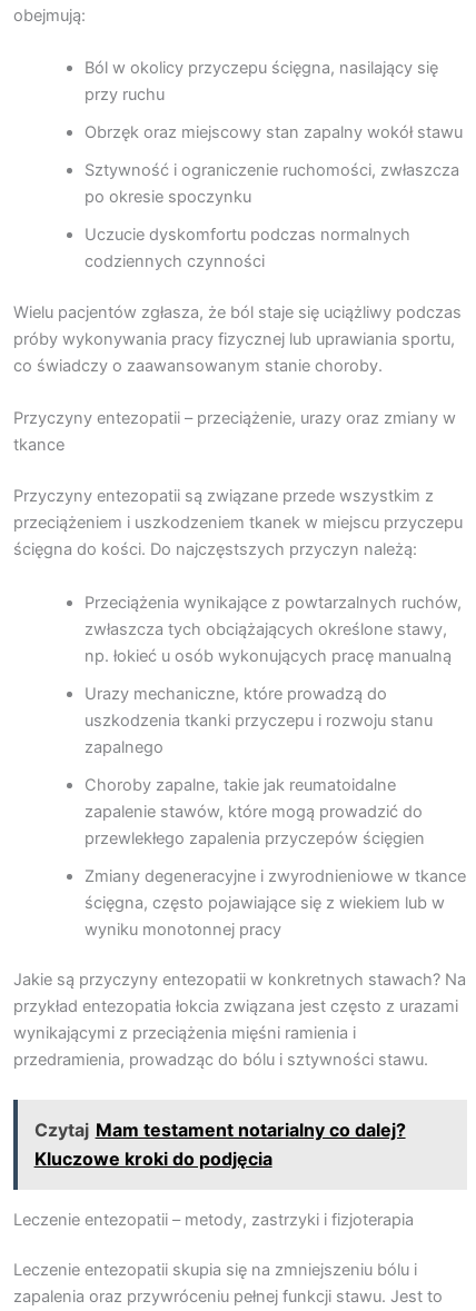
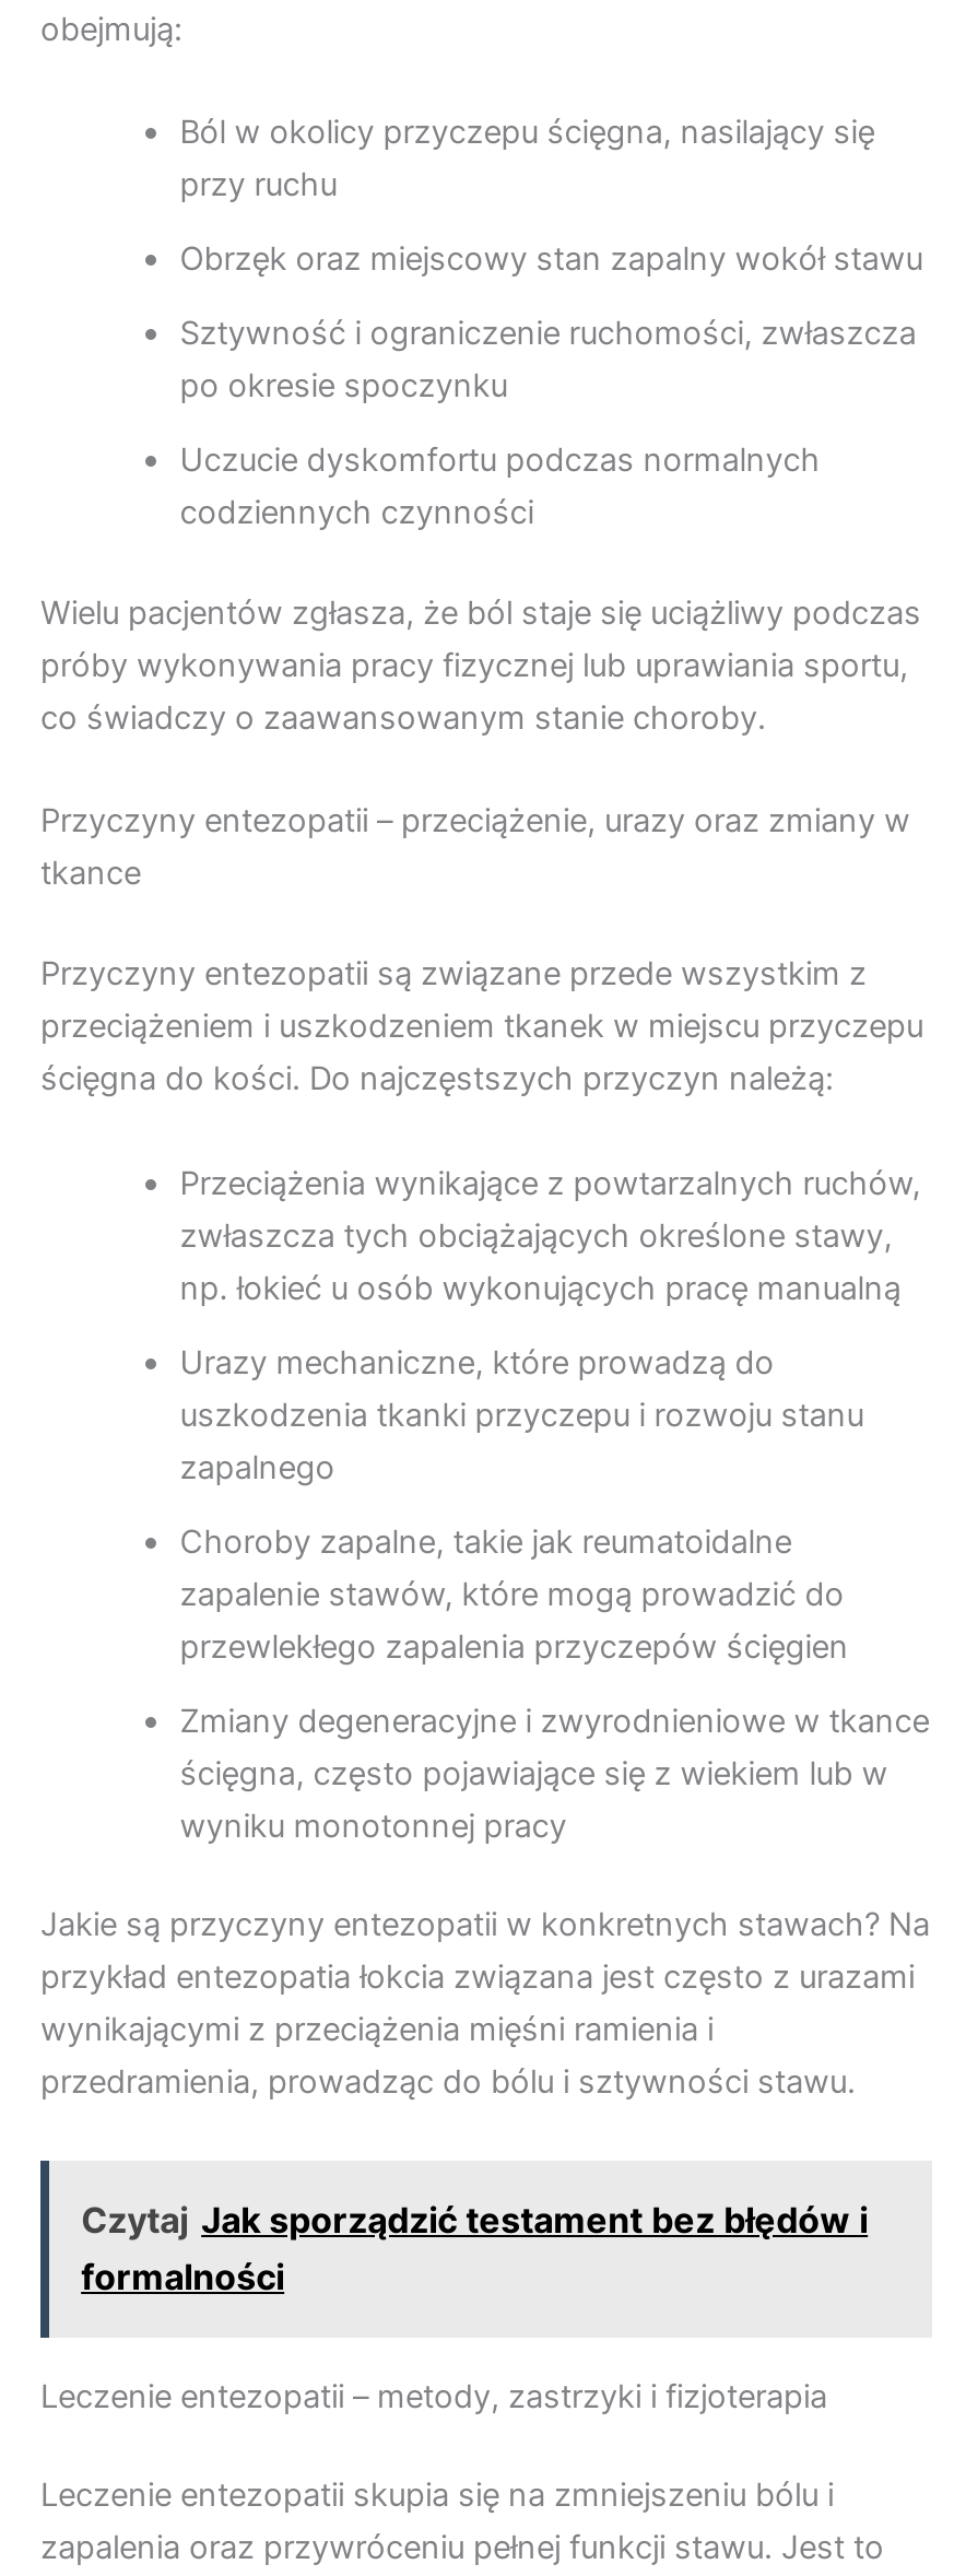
- Czytaj Mam testament notarialny co dalej?
- Kluczowe kroki do podjęcia
+ Czytaj Jak sporządzić testament bez błędów i
+ formalności
